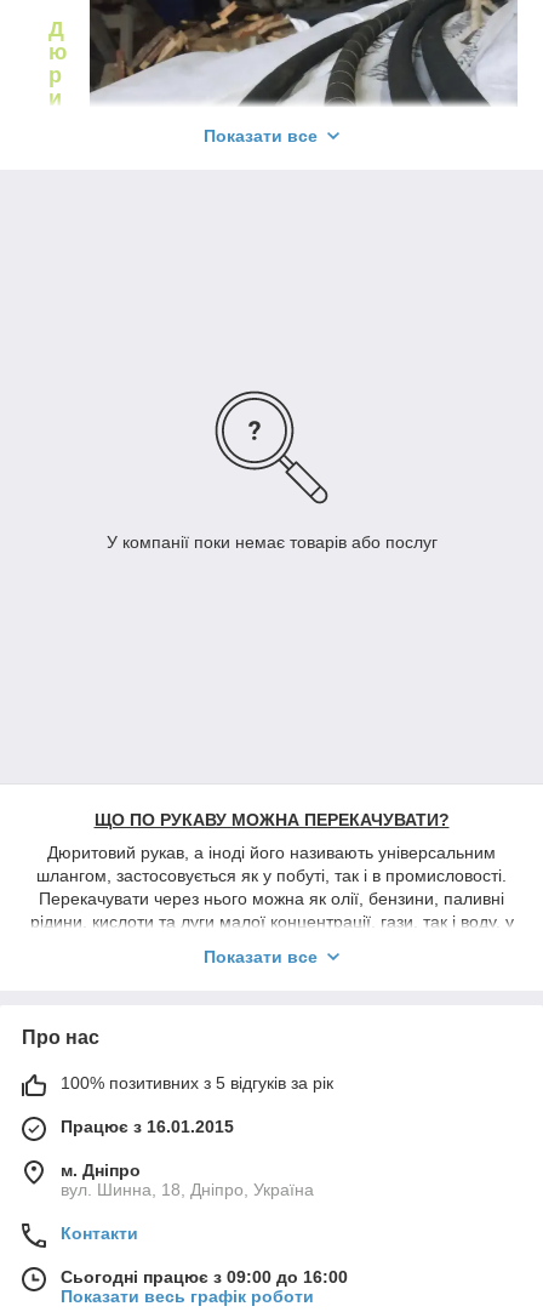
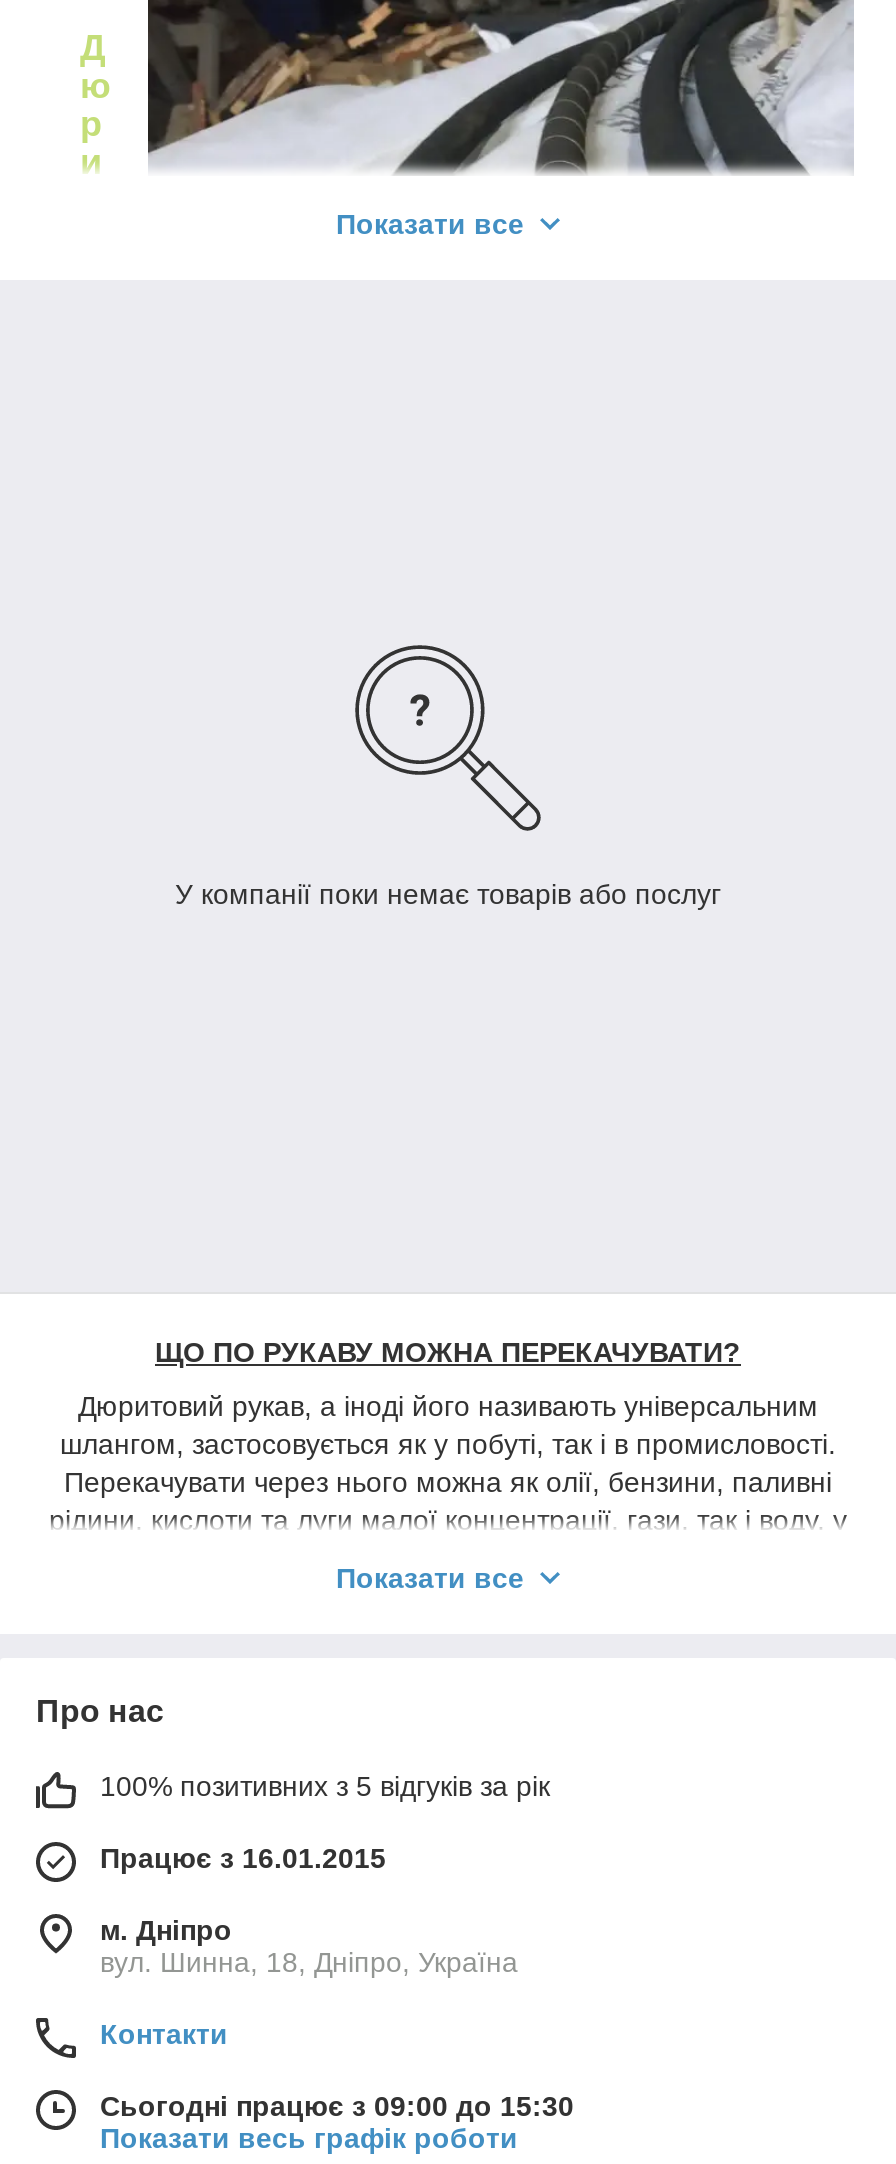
- Сьогодні працює з 09:00 до 16:00
+ Сьогодні працює з 09:00 до 15:30
